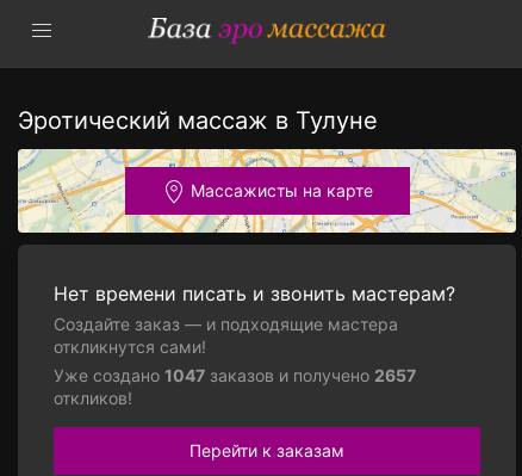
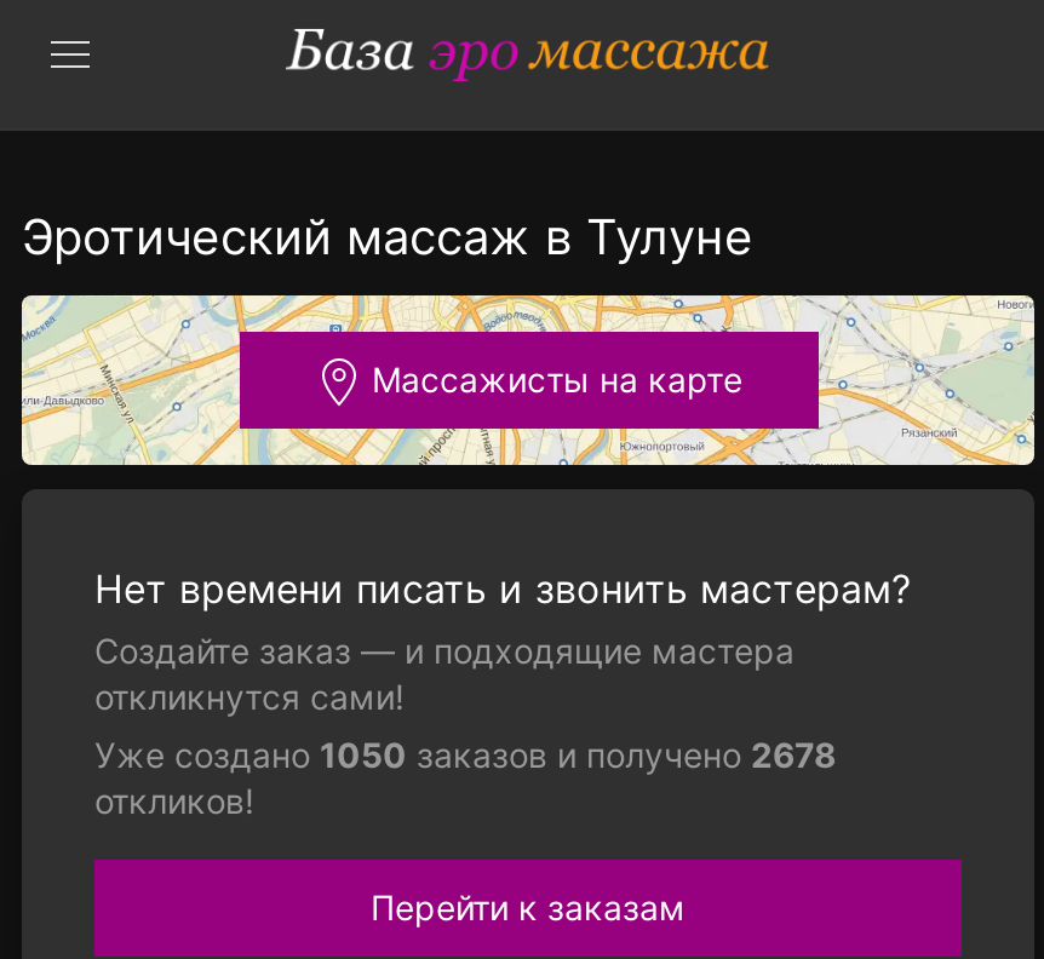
- Уже создано 1047 заказов и получено 2657
+ Уже создано 1050 заказов и получено 2678
